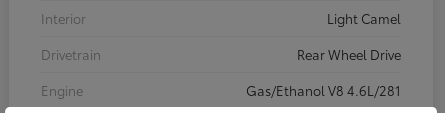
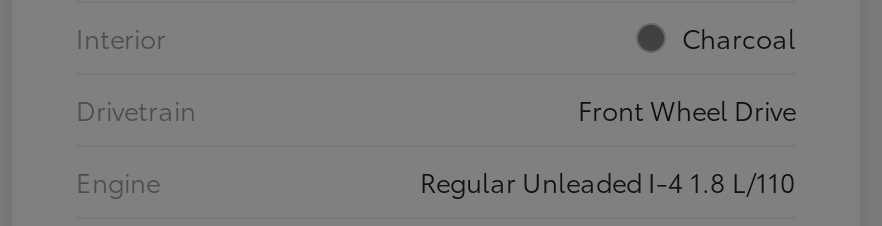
- Light Camel
+ Charcoal

- Rear Wheel Drive
+ Front Wheel Drive

- Gas/Ethanol V8 4.6L/281
+ Regular Unleaded I-4 1.8 L/110
